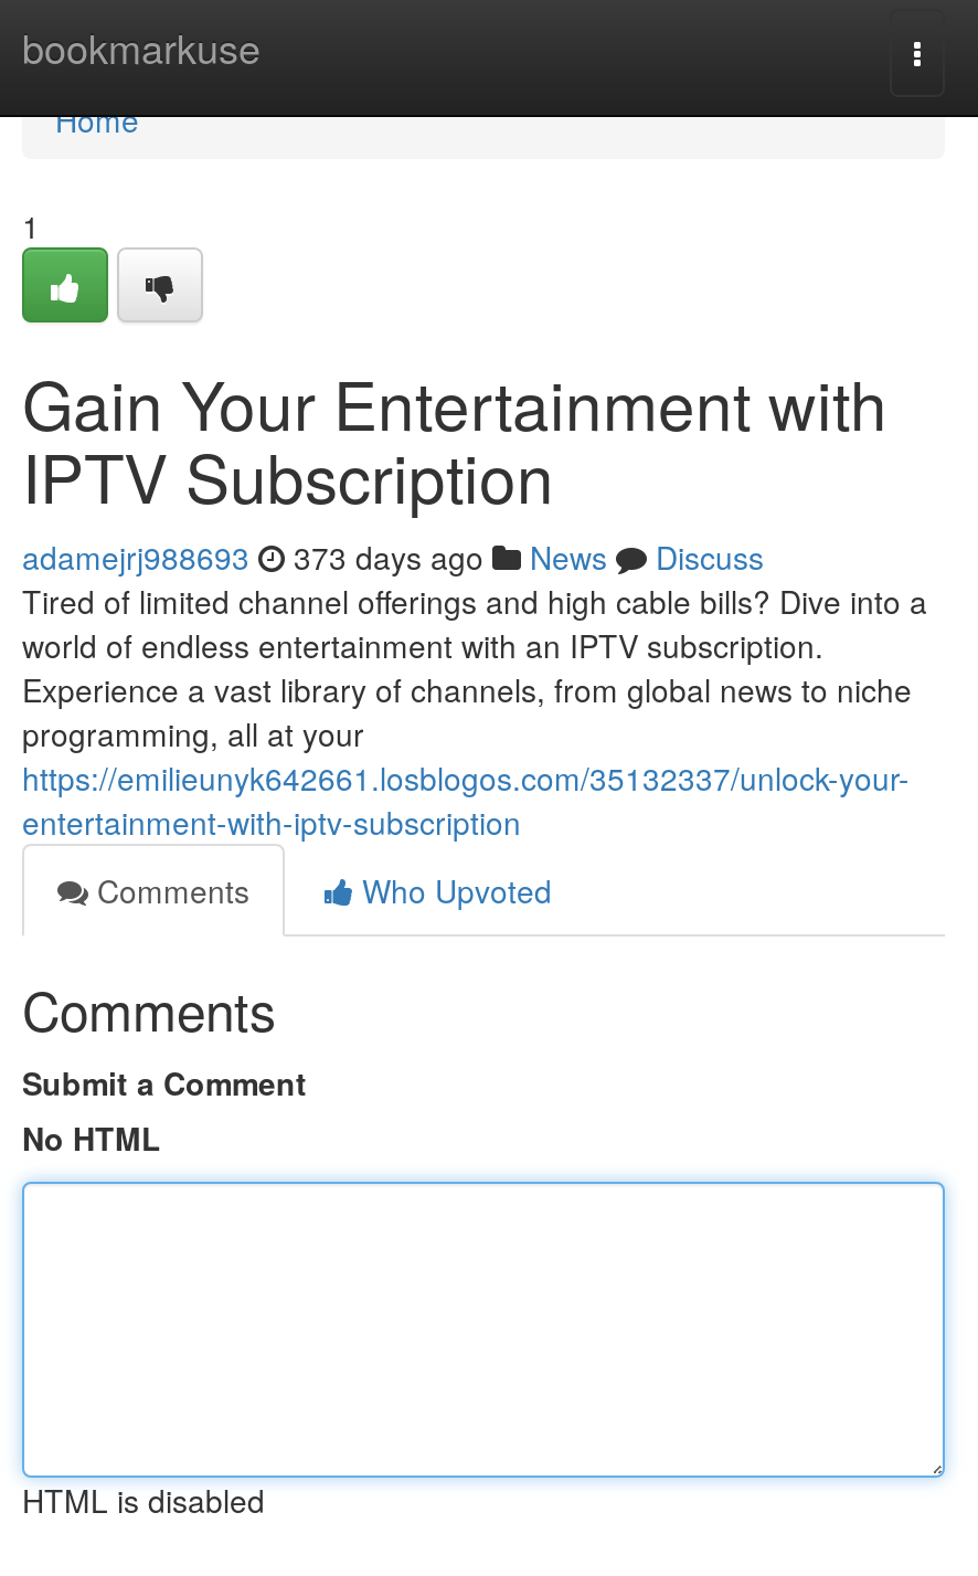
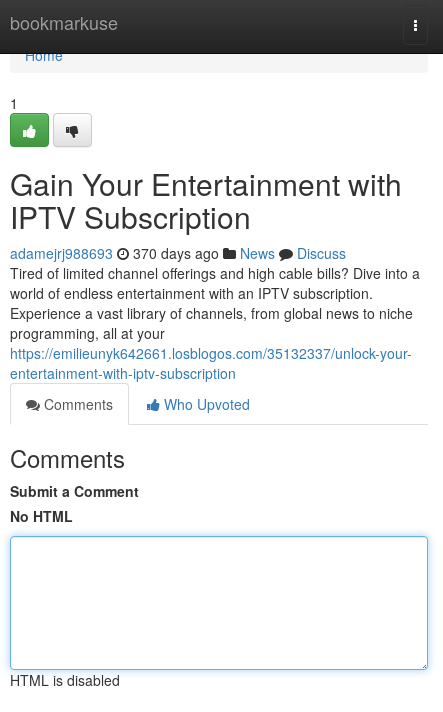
- adamejrj988693 373 days ago News Discuss
+ adamejrj988693 370 days ago News Discuss
